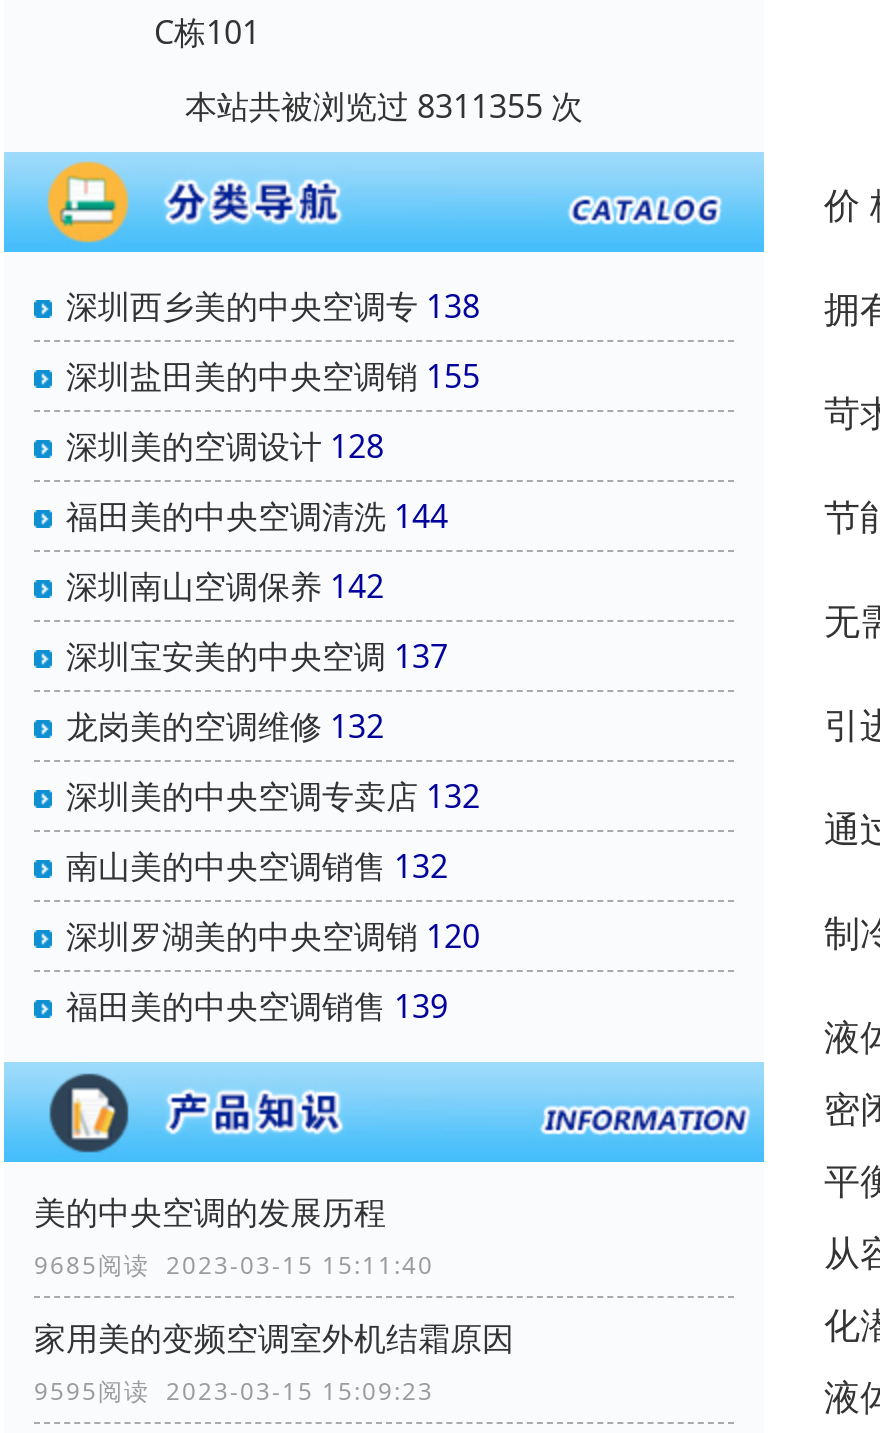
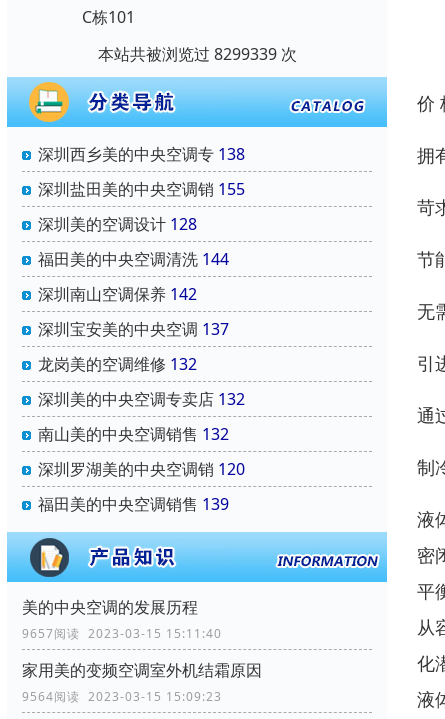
- 本站共被浏览过 8311355 次
+ 本站共被浏览过 8299339 次

- 9685阅读 2023-03-15 15:11:40
+ 9657阅读 2023-03-15 15:11:40

- 9595阅读 2023-03-15 15:09:23
+ 9564阅读 2023-03-15 15:09:23
